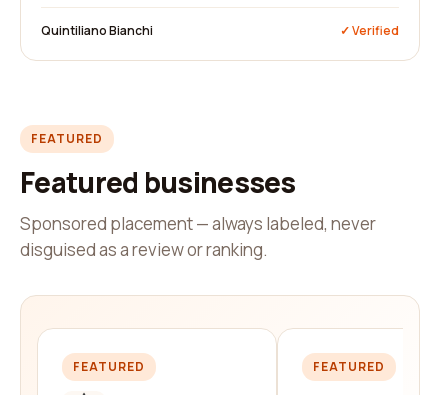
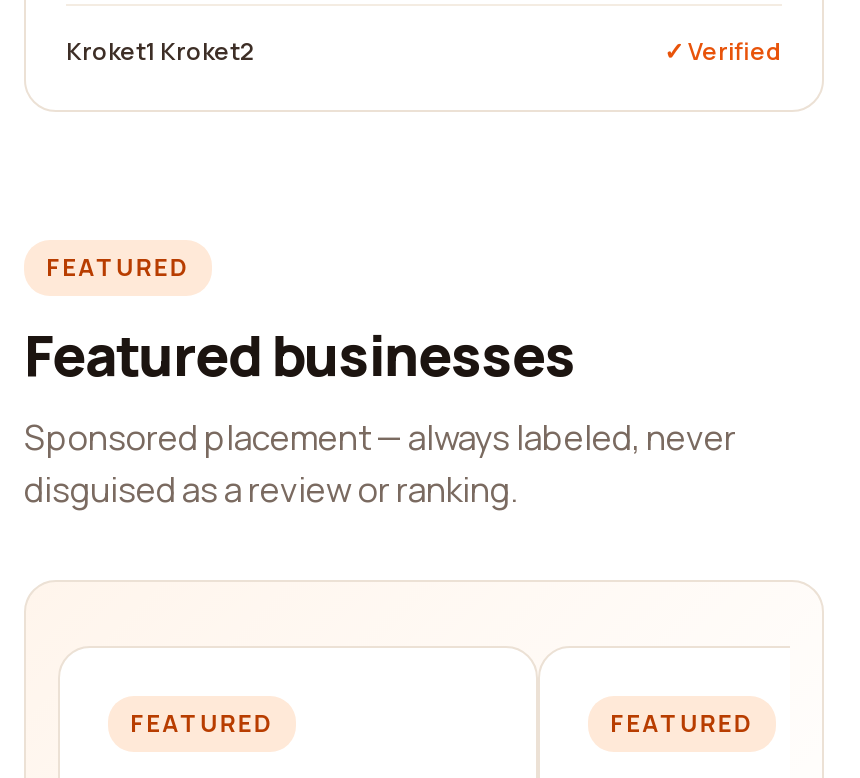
- Quintiliano Bianchi
+ Kroket1 Kroket2
